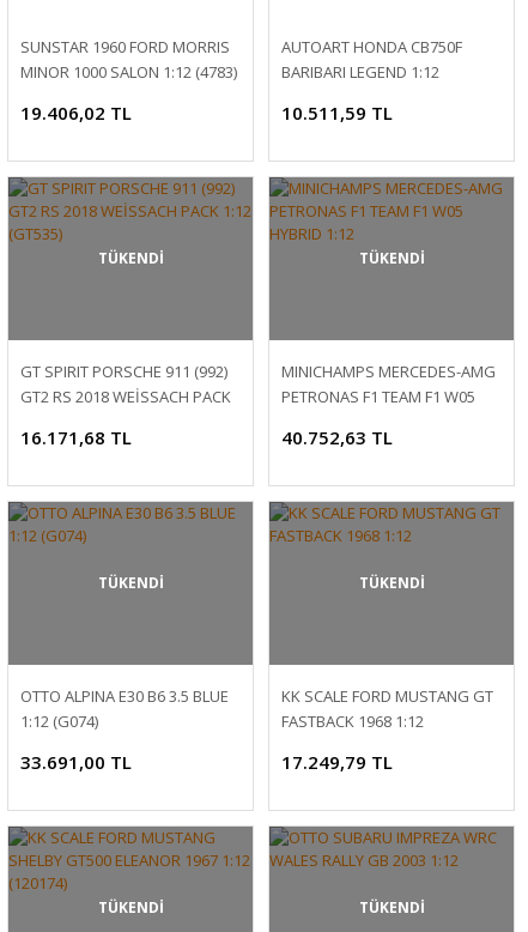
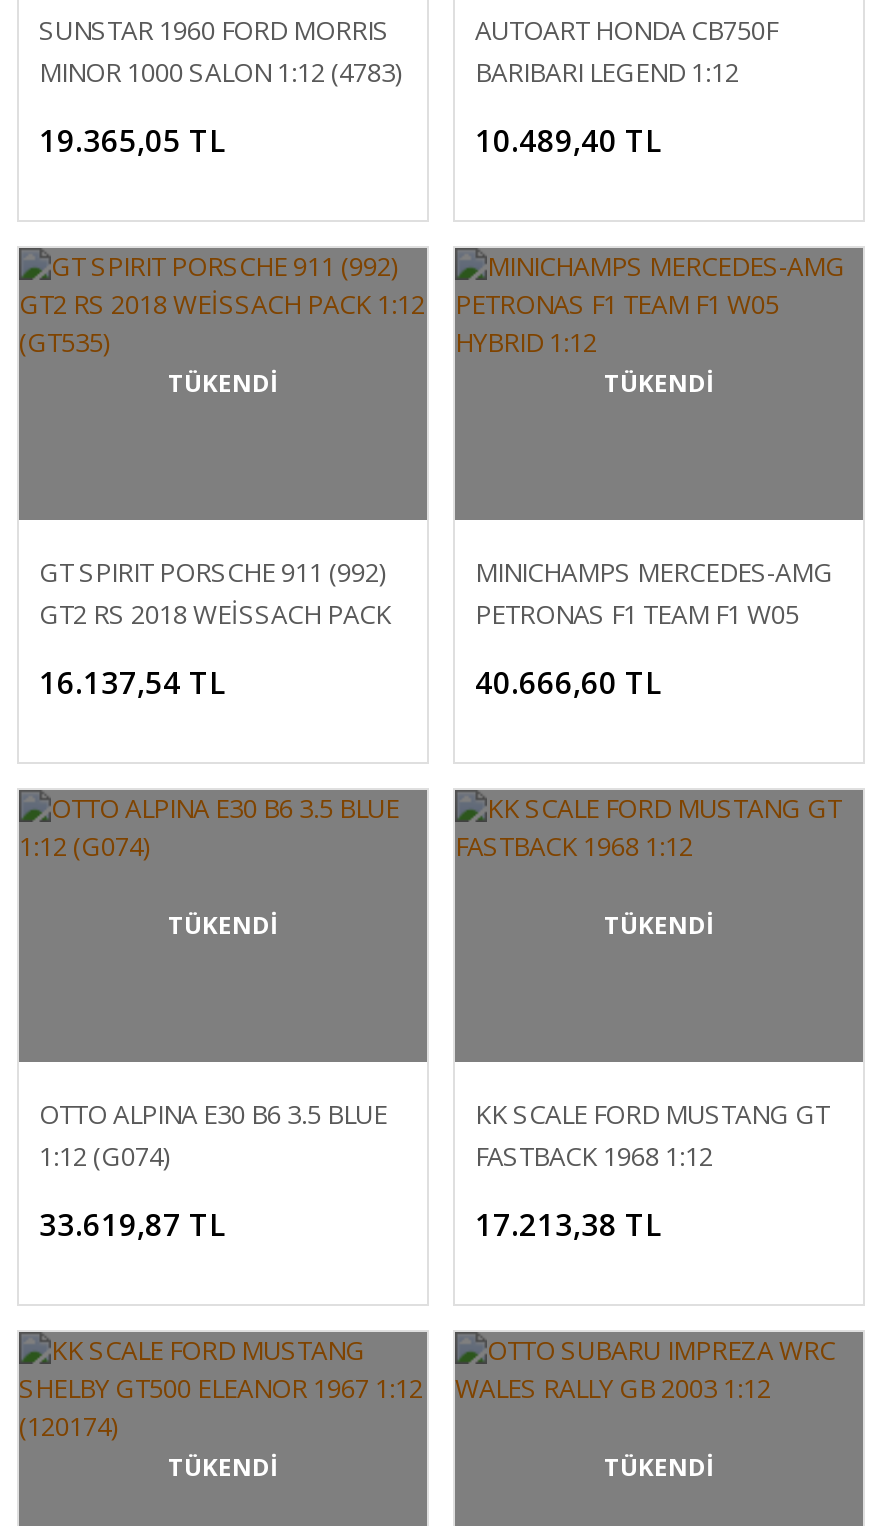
- 19.406,02 TL
+ 19.365,05 TL

- 10.511,59 TL
+ 10.489,40 TL

- 16.171,68 TL
+ 16.137,54 TL

- 40.752,63 TL
+ 40.666,60 TL

- 33.691,00 TL
+ 33.619,87 TL

- 17.249,79 TL
+ 17.213,38 TL
